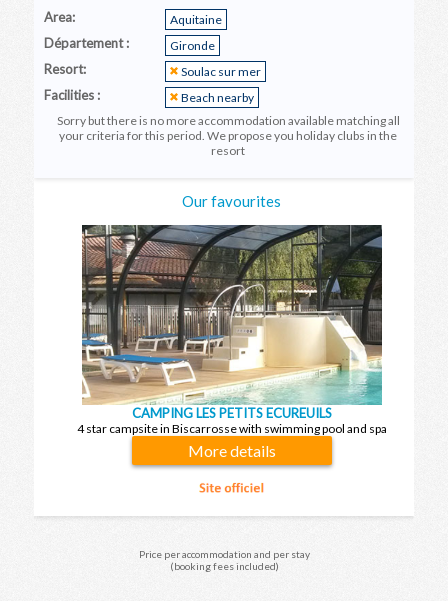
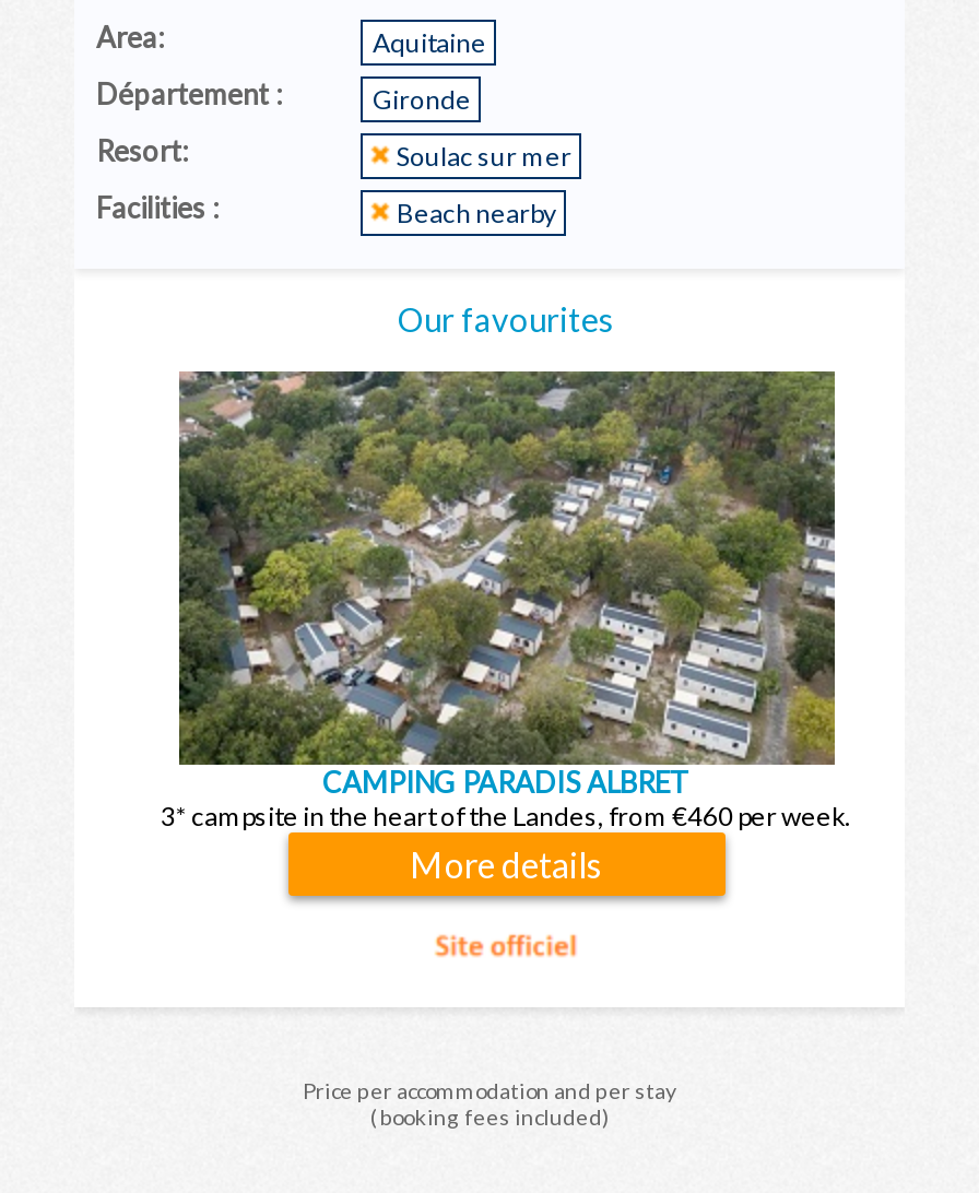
- Sorry but there is no more accommodation available matching all
- your criteria for this period. We propose you holiday clubs in the
- resort

- [image]
- CAMPING LES PETITS ECUREUILS
- 4 star campsite in Biscarrosse with swimming pool and spa
+ [image]
+ CAMPING PARADIS ALBRET
+ 3* campsite in the heart of the Landes, from €460 per week.
